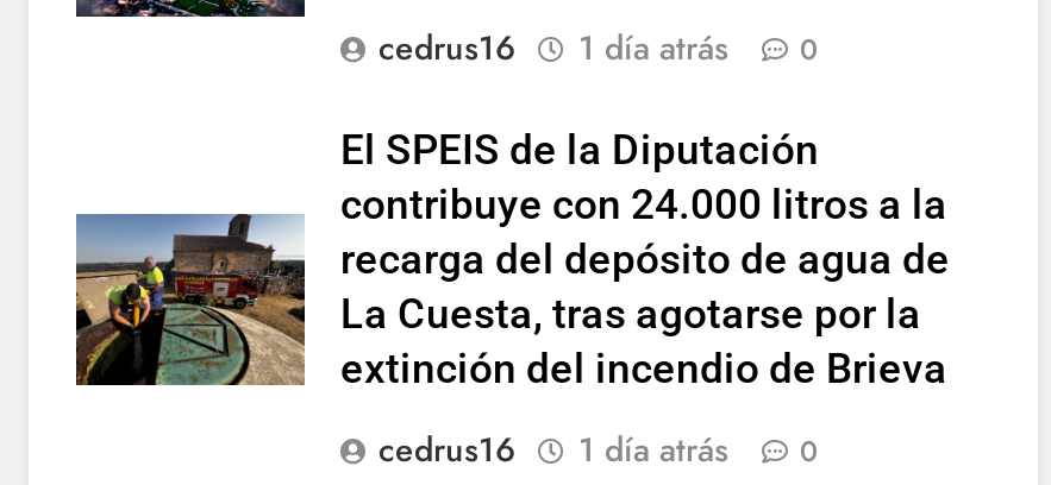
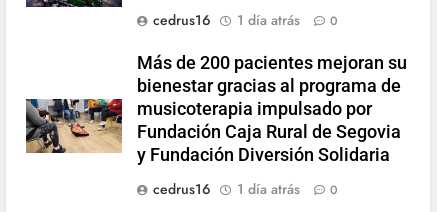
- [image]
- El SPEIS de la Diputación
- contribuye con 24.000 litros a la
- recarga del depósito de agua de
- La Cuesta, tras agotarse por la
- extinción del incendio de Brieva
+ [image]
+ Más de 200 pacientes mejoran su
+ bienestar gracias al programa de
+ musicoterapia impulsado por
+ Fundación Caja Rural de Segovia
+ y Fundación Diversión Solidaria
